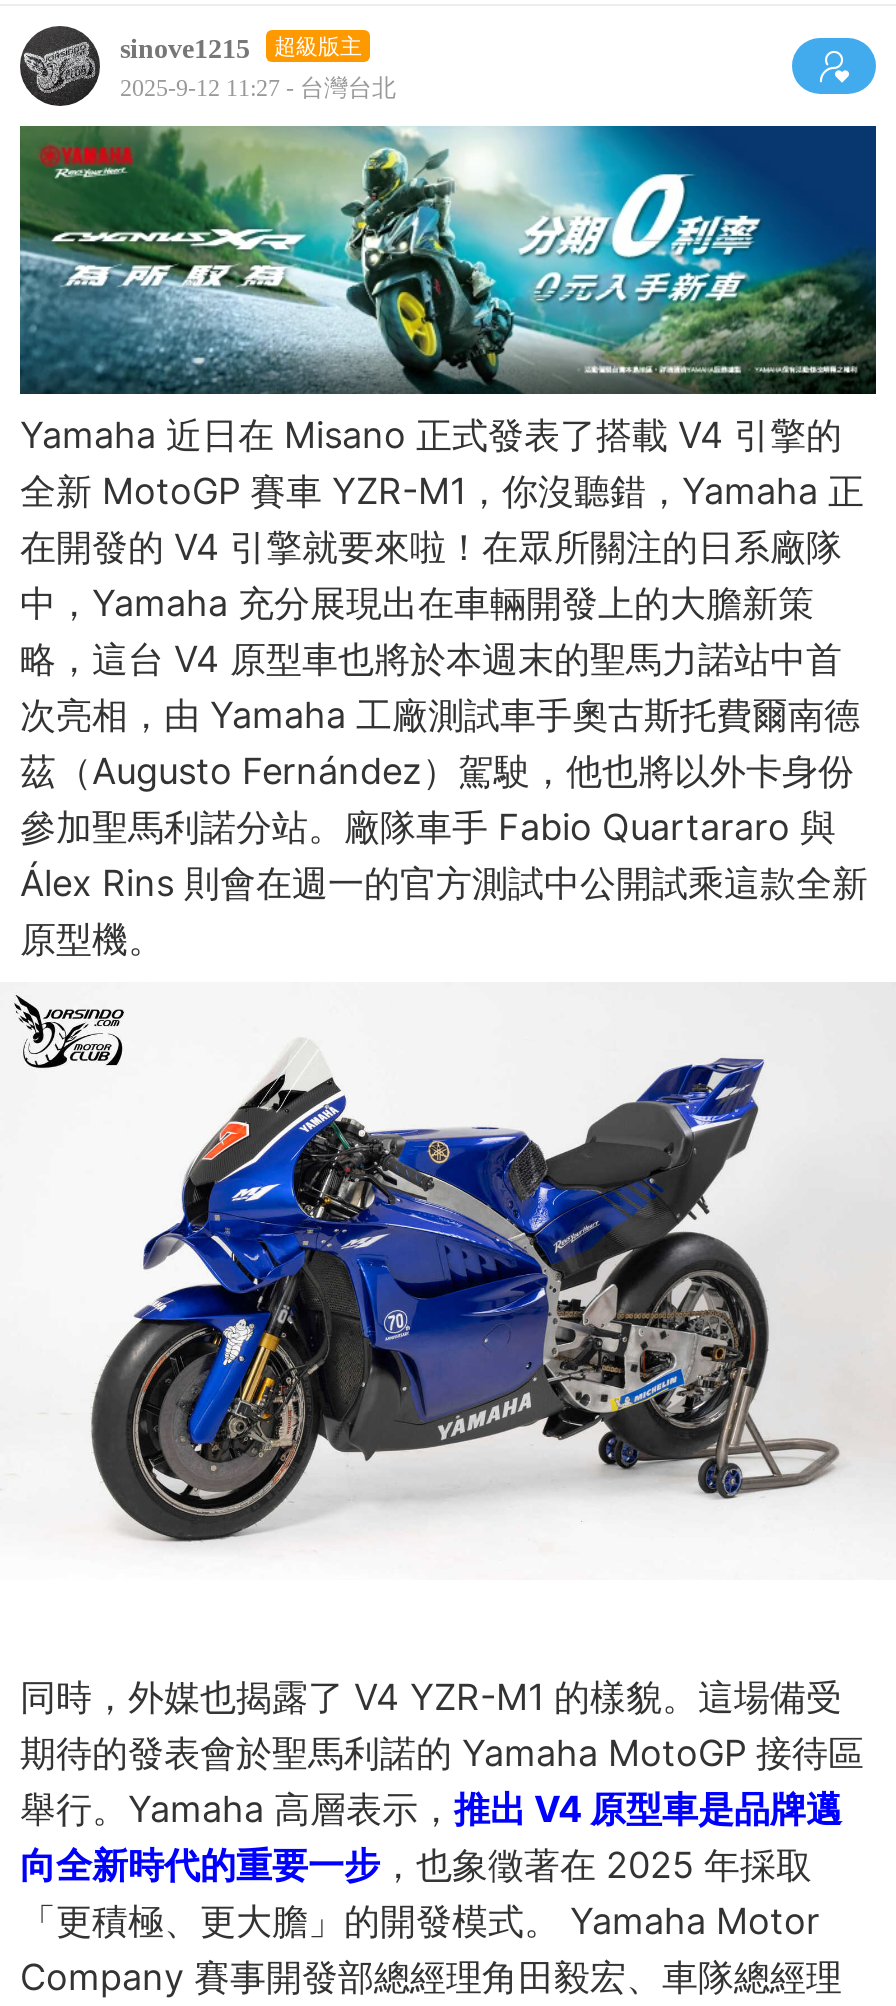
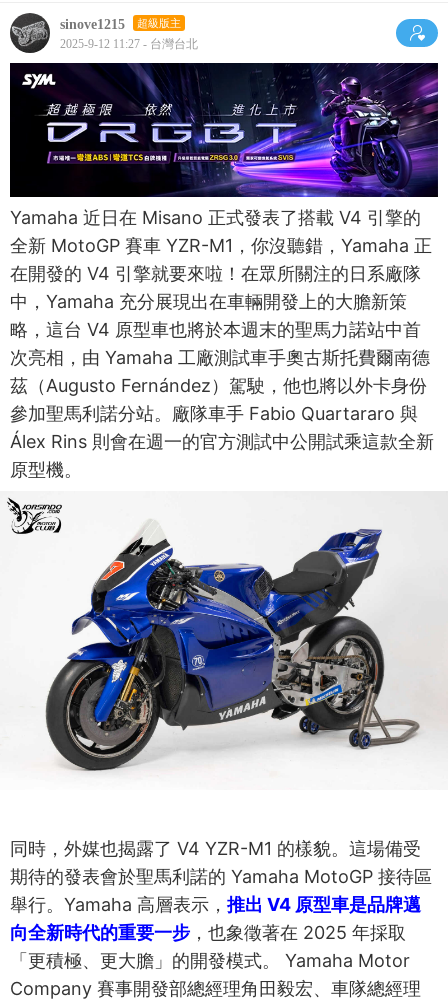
- [image]
+ [image]
